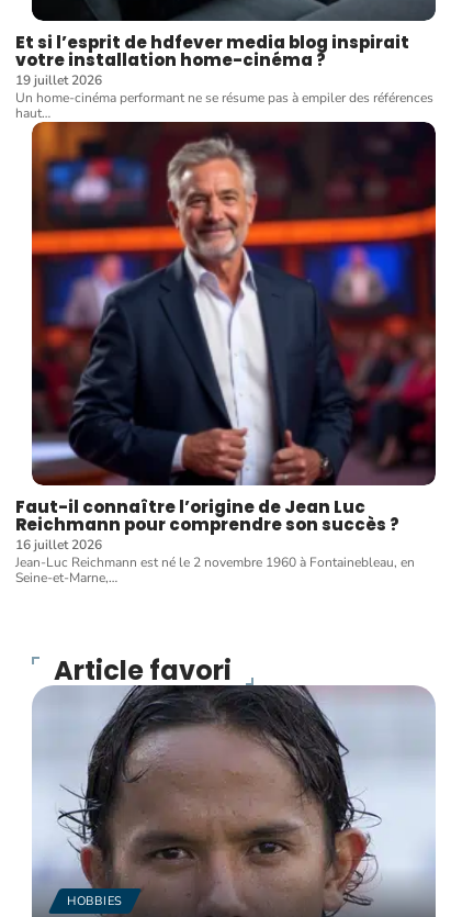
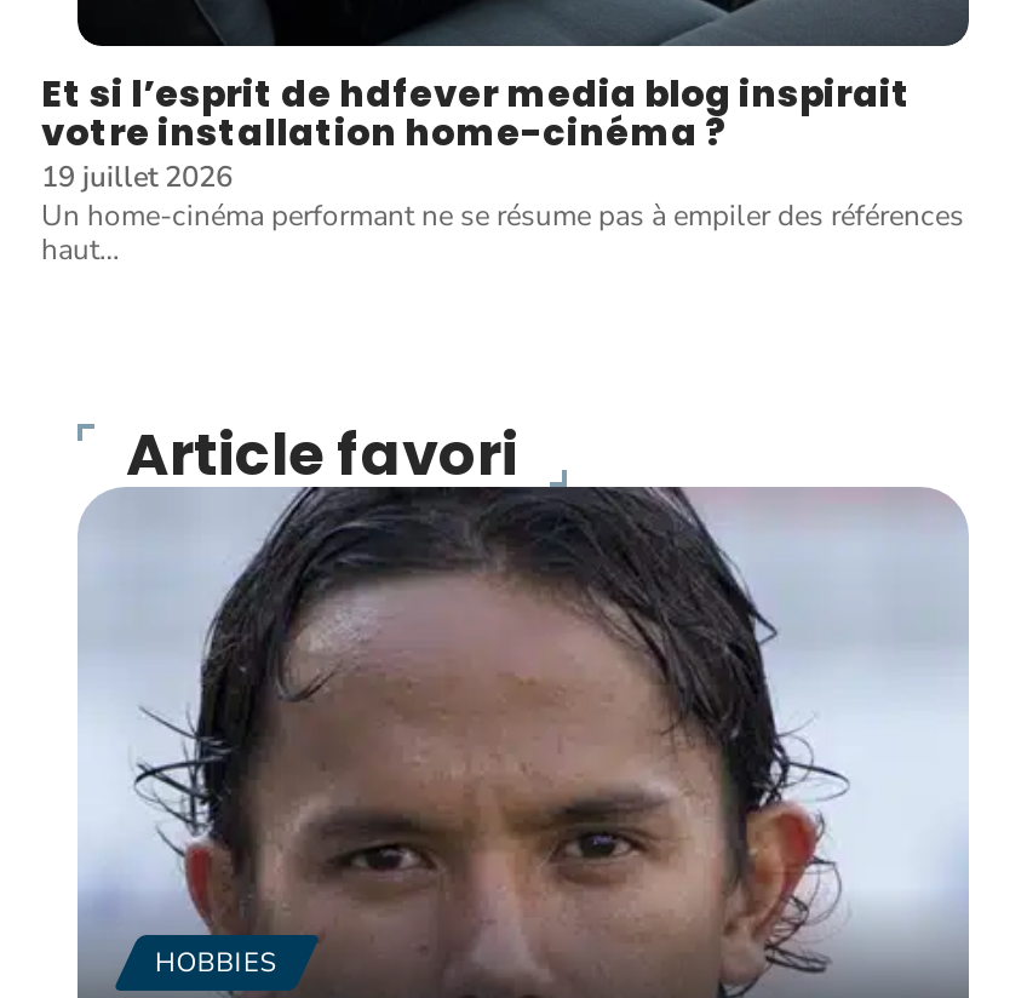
- [image]
- Faut-il connaître l’origine de Jean Luc
- Reichmann pour comprendre son succès ?
- 16 juillet 2026
- Jean-Luc Reichmann est né le 2 novembre 1960 à Fontainebleau, en
- Seine-et-Marne,…
